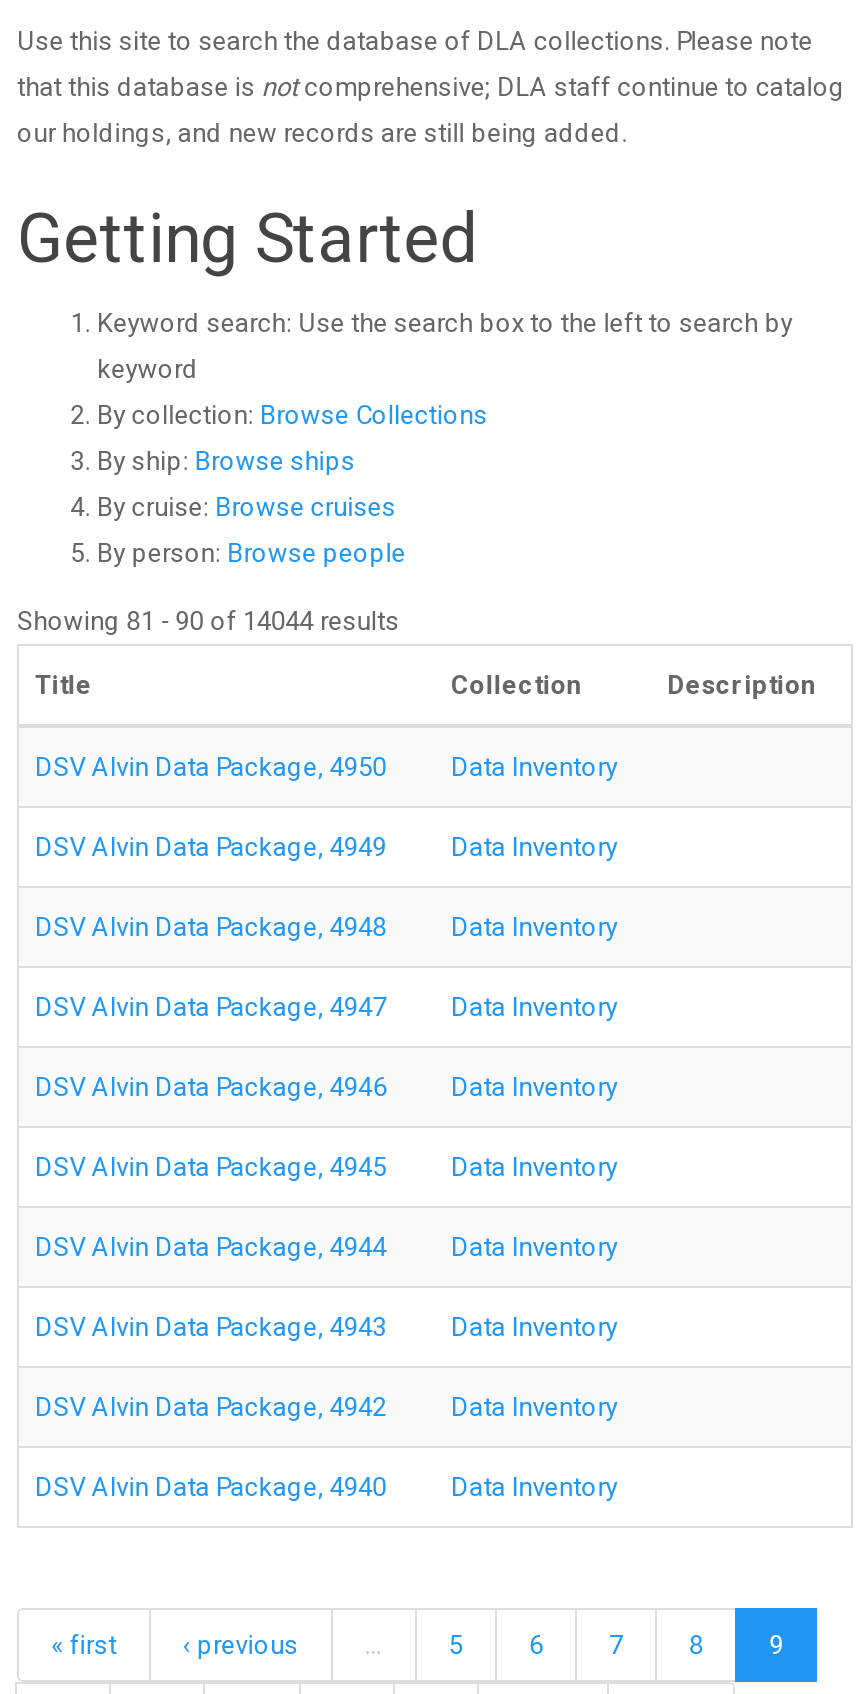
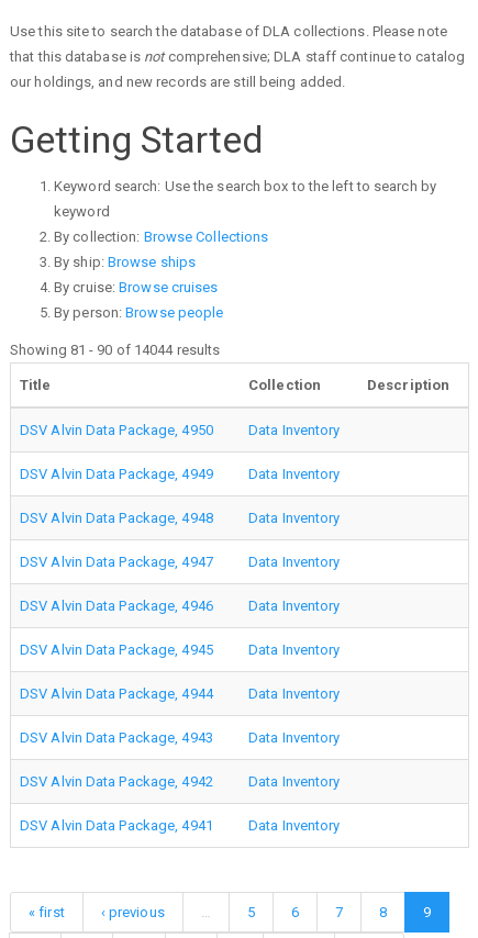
- DSV Alvin Data Package, 4940
+ DSV Alvin Data Package, 4941
